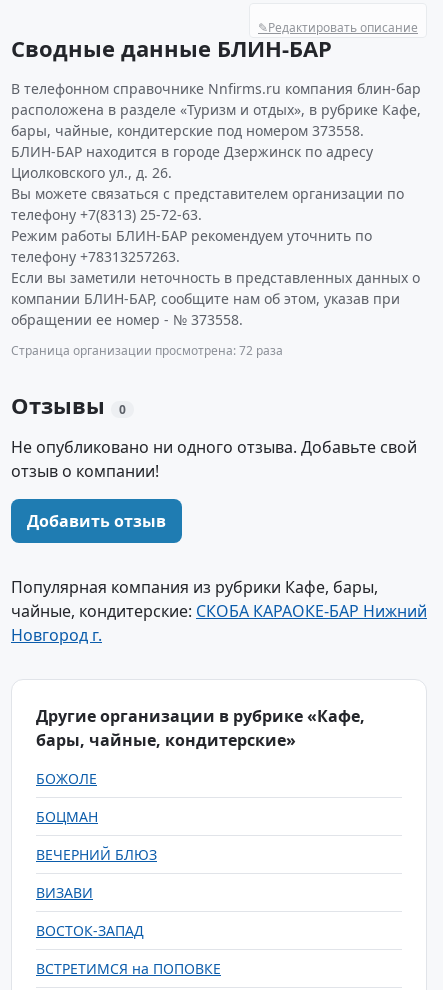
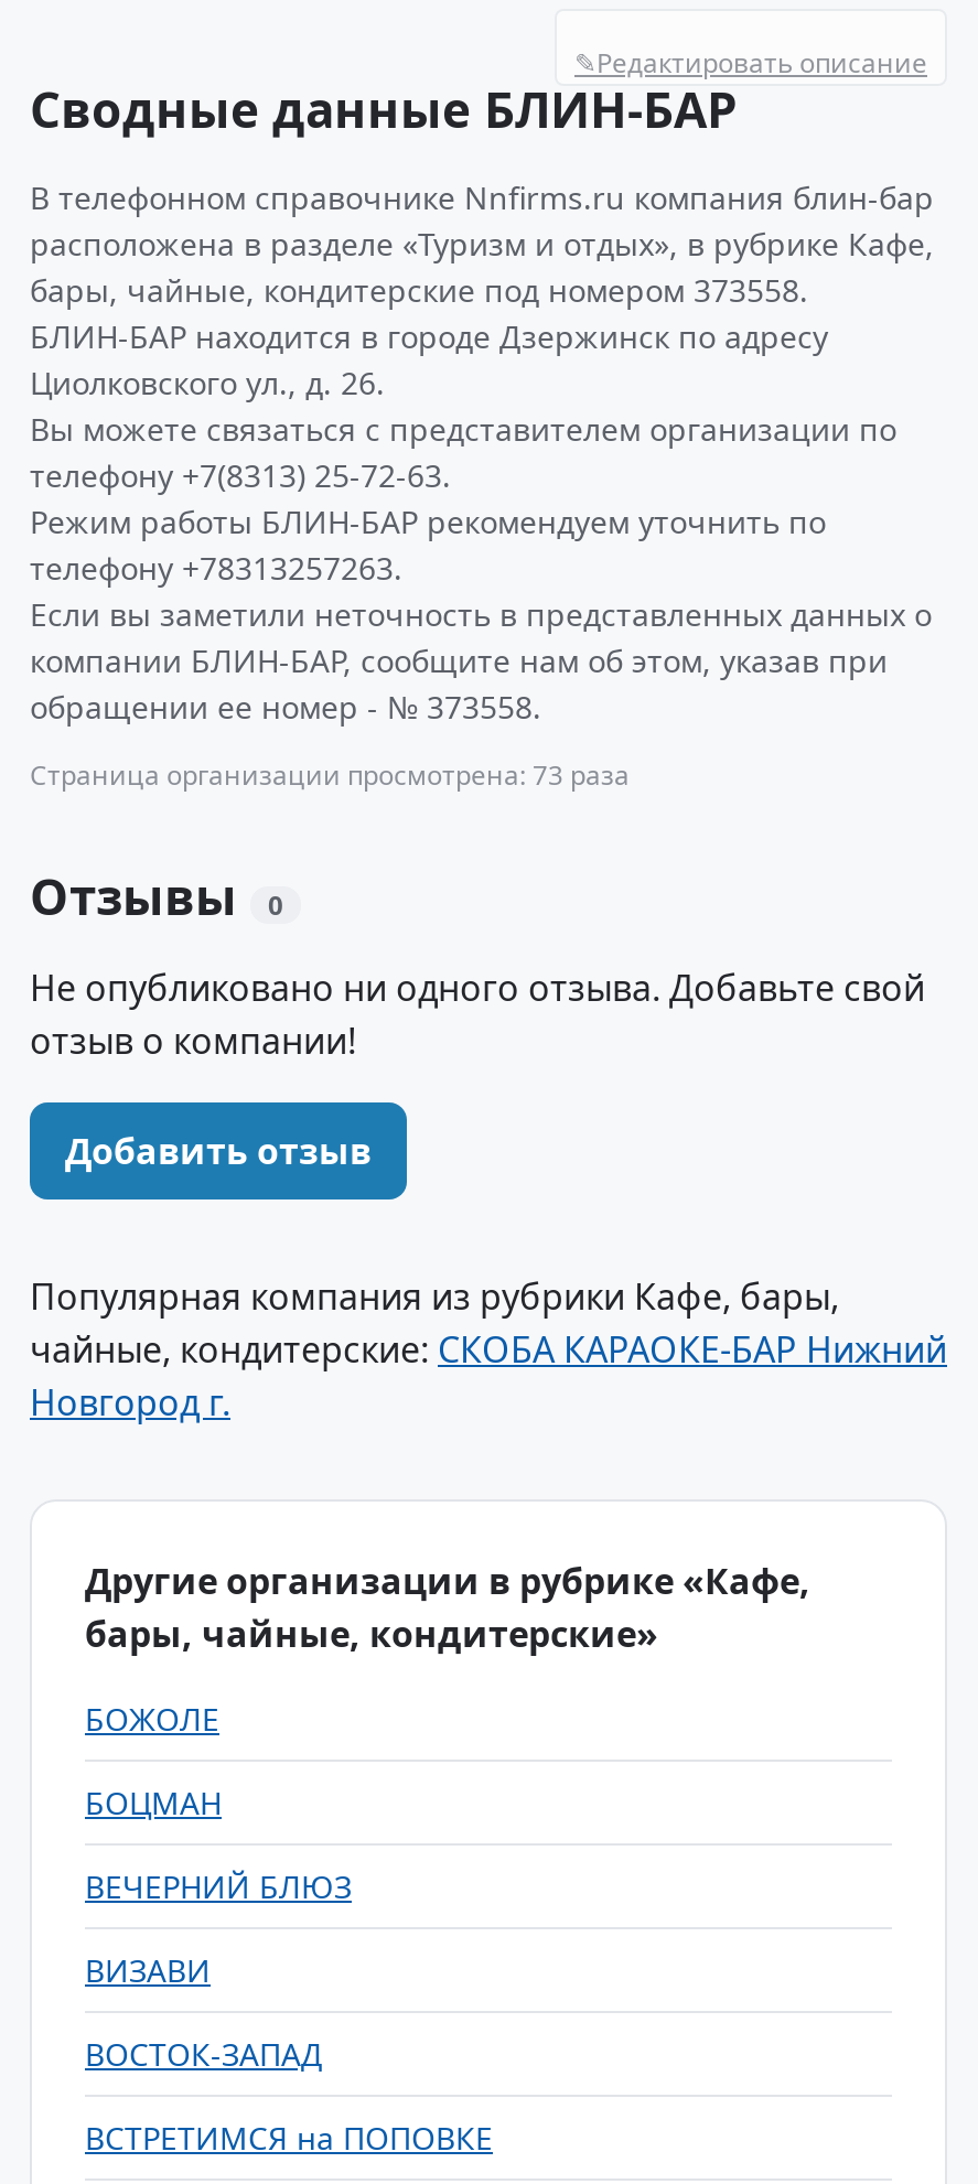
- Страница организации просмотрена: 72 раза
+ Страница организации просмотрена: 73 раза
